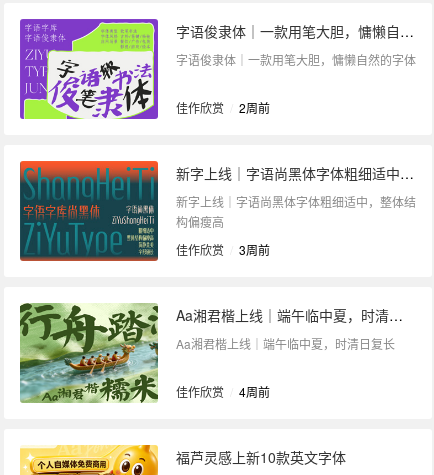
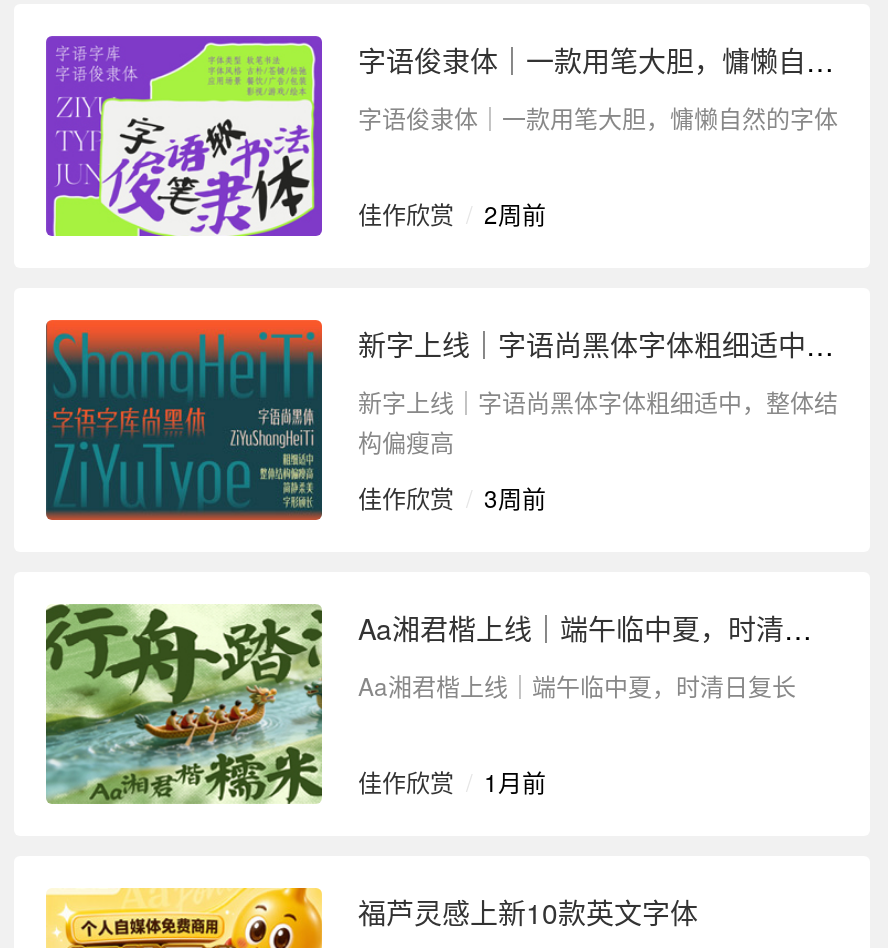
- 佳作欣赏 / 4周前
+ 佳作欣赏 / 1月前
